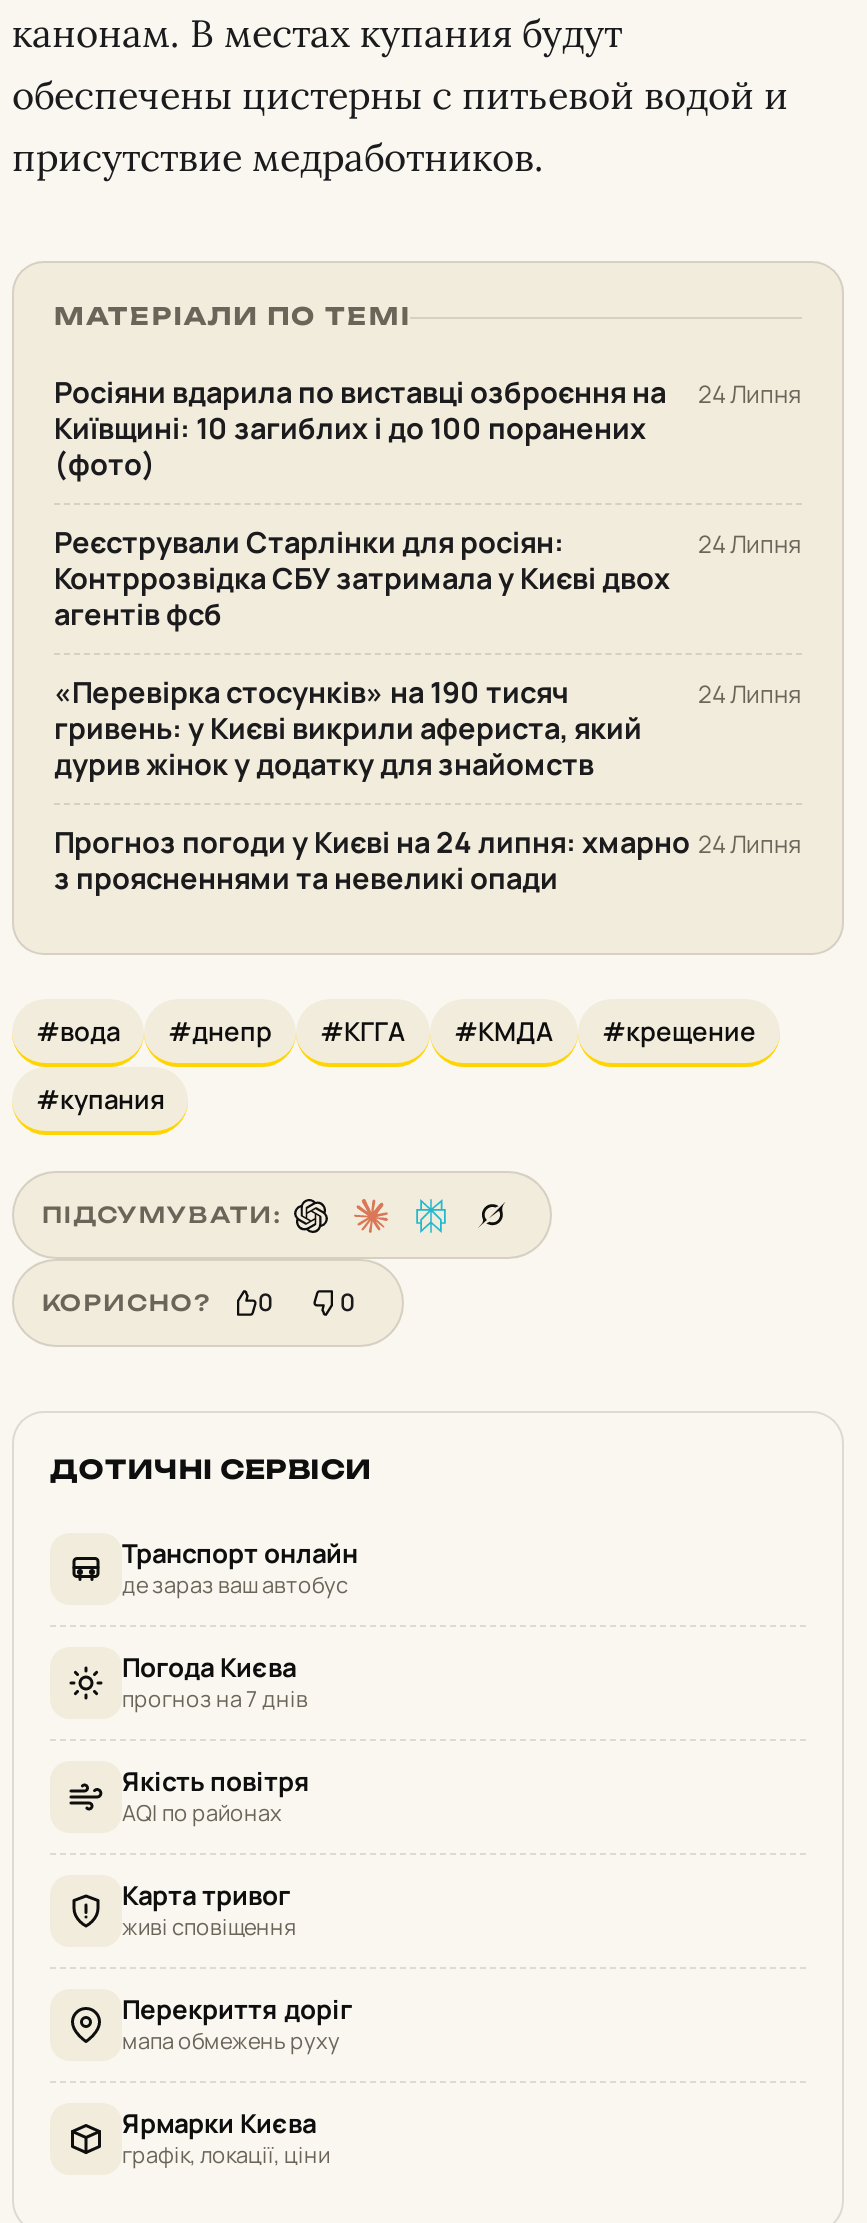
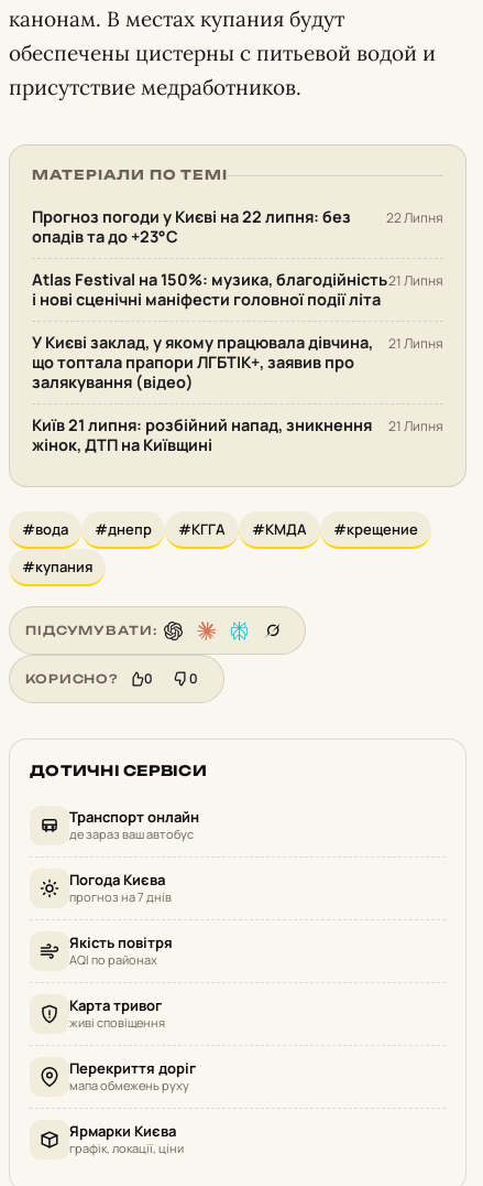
- Росіяни вдарила по виставці озброєння на
- Київщині: 10 загиблих і до 100 поранених
- (фото)
+ Прогноз погоди у Києві на 22 липня: без
+ опадів та до +23°С

- 24 Липня
+ 22 Липня

- Реєстрували Старлінки для росіян:
- Контррозвідка СБУ затримала у Києві двох
- агентів фсб
+ Atlas Festival на 150%: музика, благодійність
+ і нові сценічні маніфести головної події літа

- 24 Липня
+ 21 Липня

- «Перевірка стосунків» на 190 тисяч
- гривень: у Києві викрили афериста, який
- дурив жінок у додатку для знайомств
+ У Києві заклад, у якому працювала дівчина,
+ що топтала прапори ЛГБТІК+, заявив про
+ залякування (відео)

- 24 Липня
+ 21 Липня

- Прогноз погоди у Києві на 24 липня: хмарно
- з проясненнями та невеликі опади
+ Київ 21 липня: розбійний напад, зникнення
+ жінок, ДТП на Київщині

- 24 Липня
+ 21 Липня
